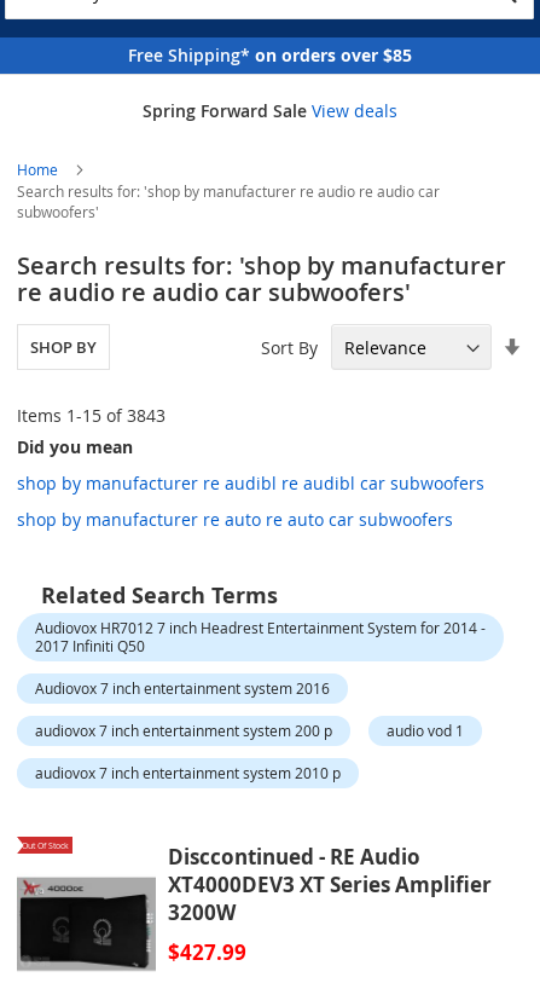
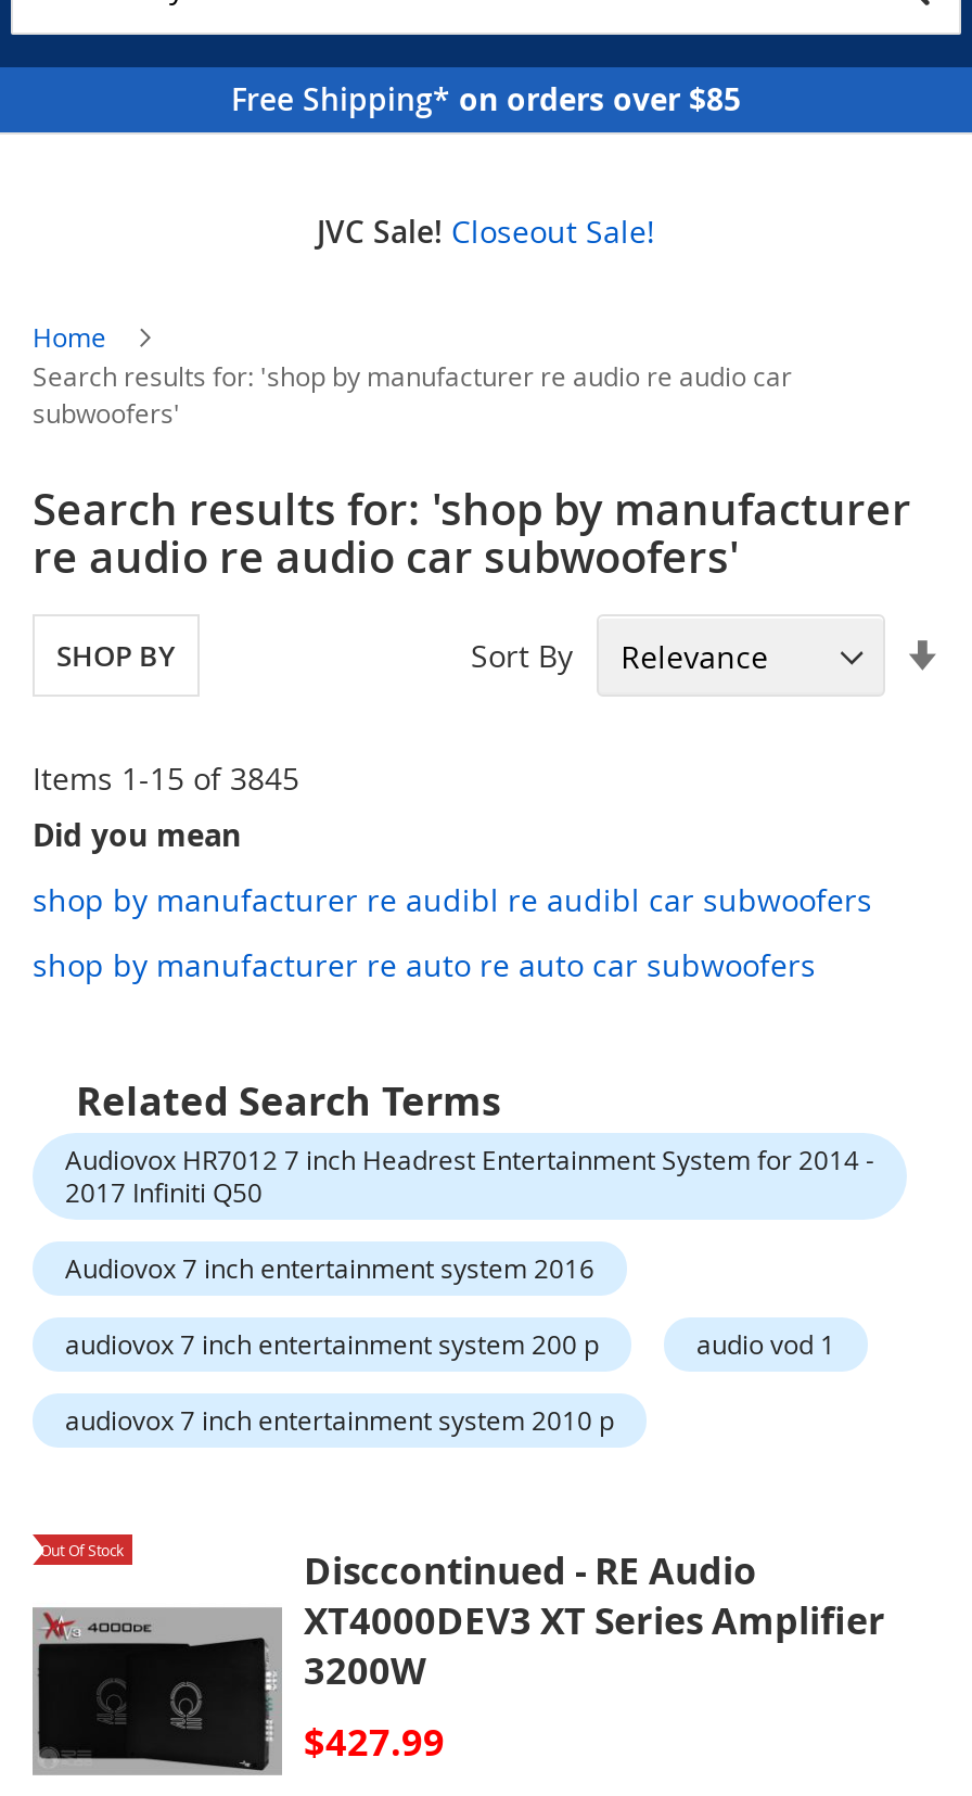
- Spring Forward Sale View deals
+ JVC Sale! Closeout Sale!

- Items 1 -15 of 3843
+ Items 1 -15 of 3845
